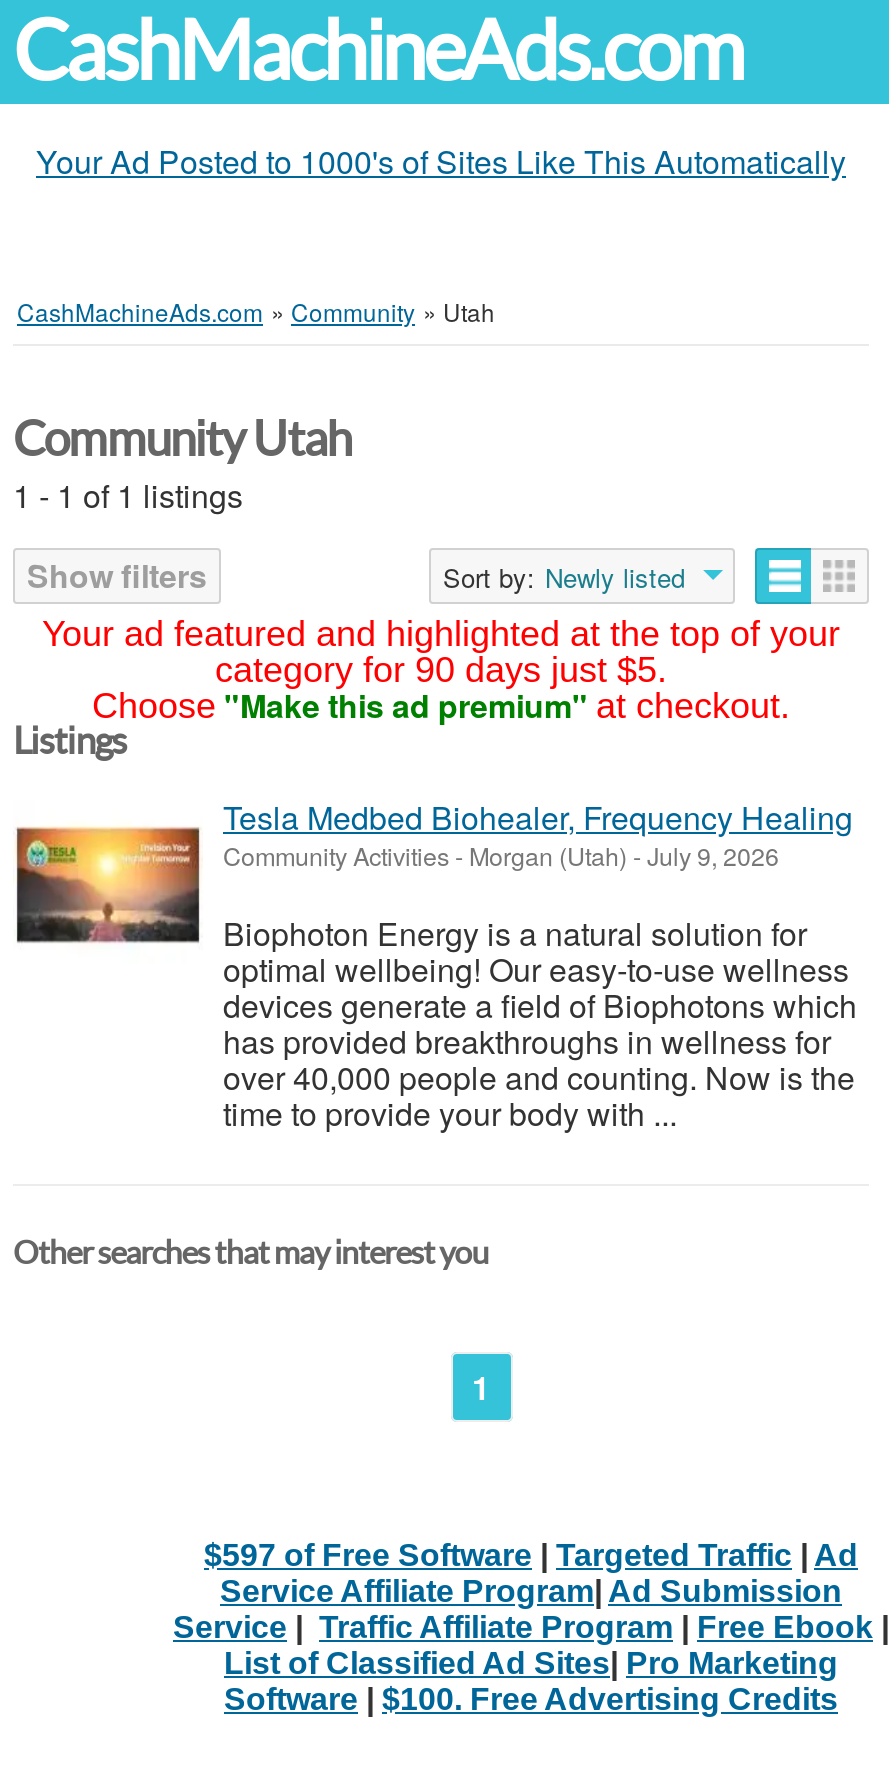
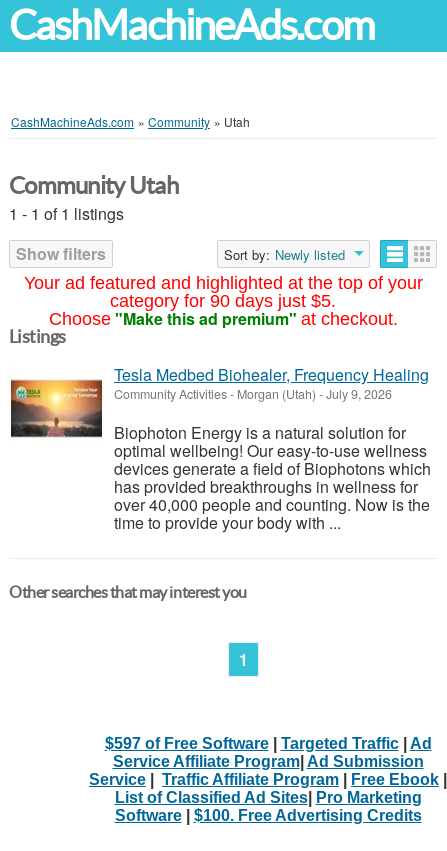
- Your Ad Posted to 1000's of Sites Like This Automatically
